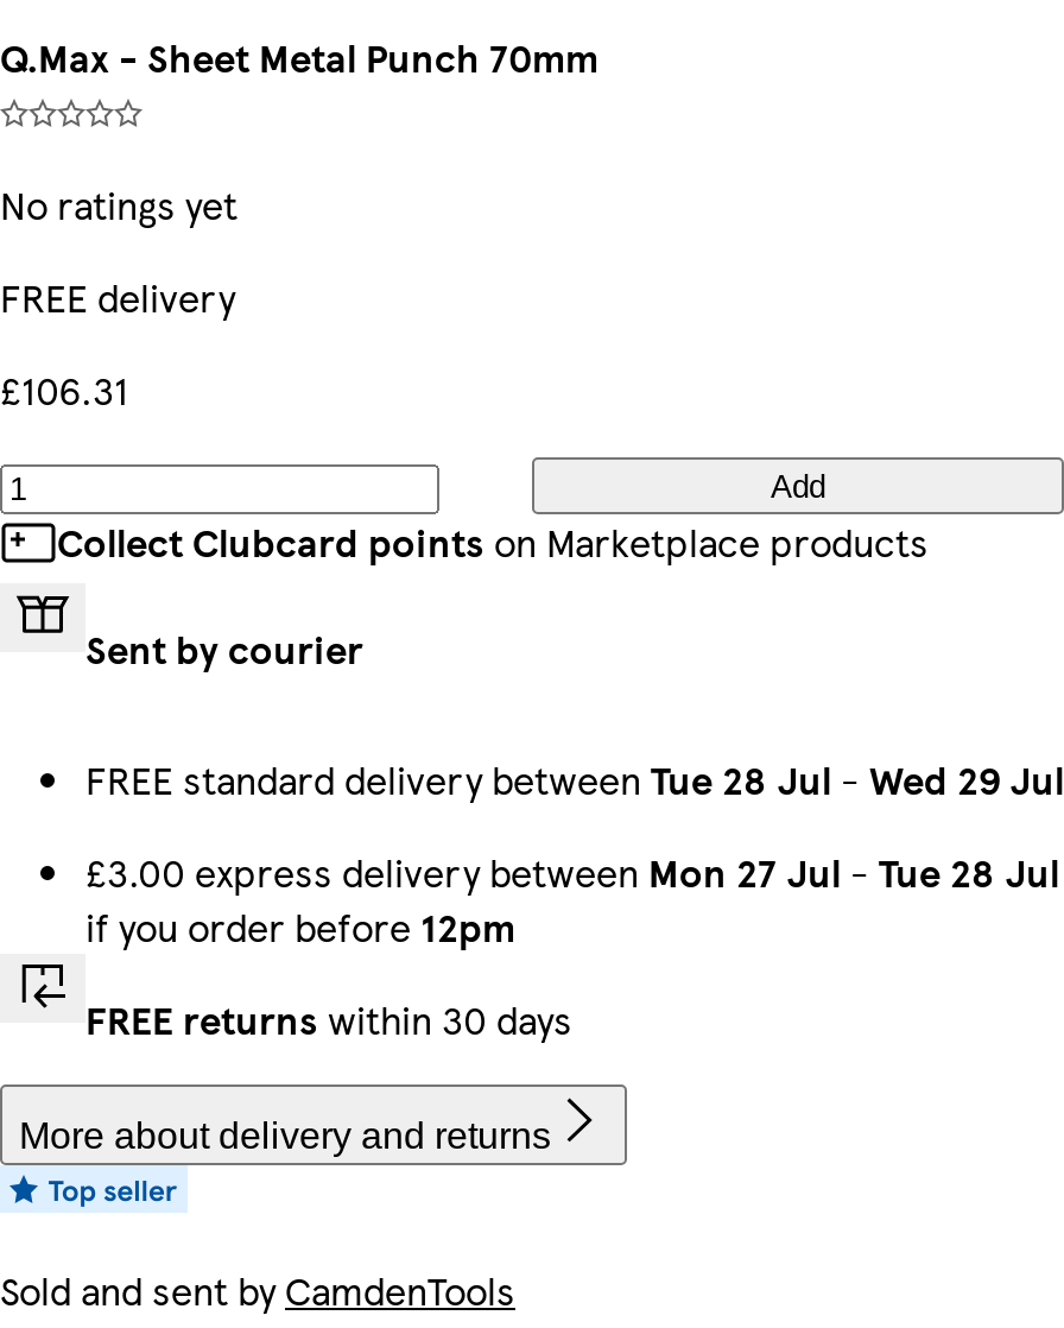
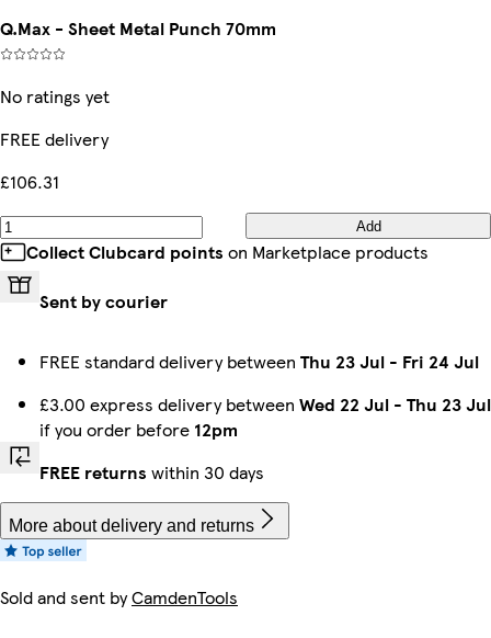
- FREE standard delivery between Tue 28 Jul - Wed 29 Jul
+ FREE standard delivery between Thu 23 Jul - Fri 24 Jul

- £3.00 express delivery between Mon 27 Jul - Tue 28 Jul
+ £3.00 express delivery between Wed 22 Jul - Thu 23 Jul
